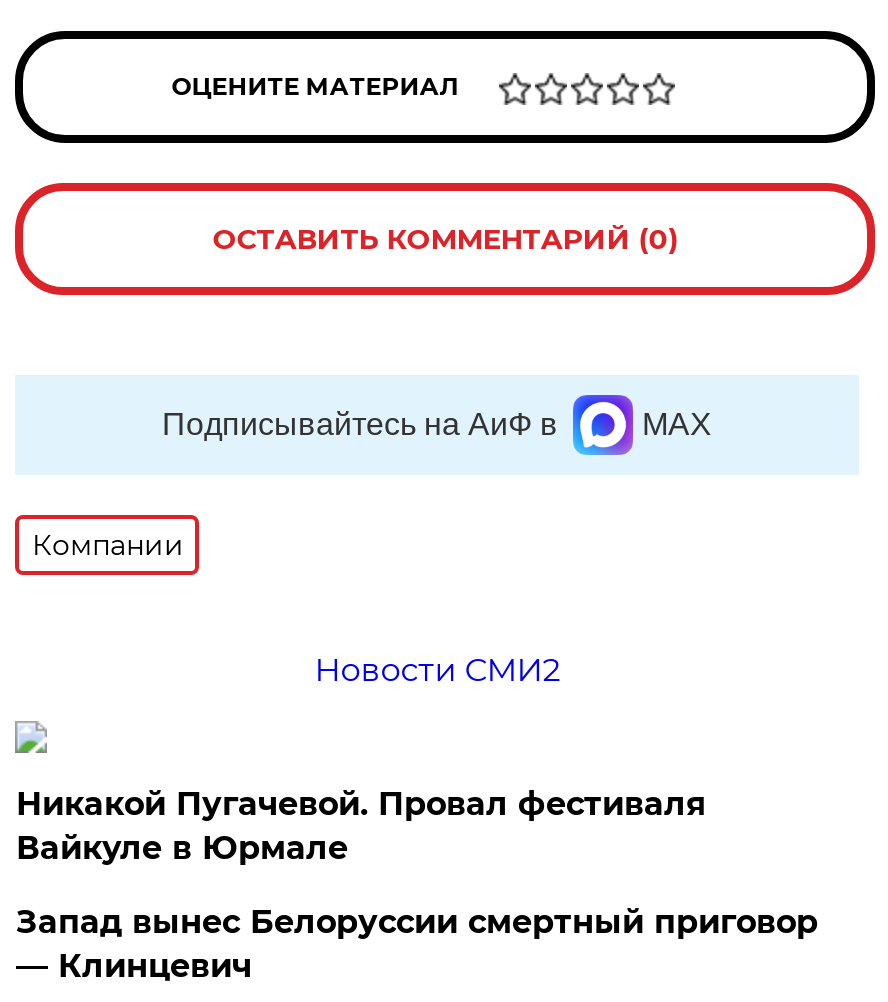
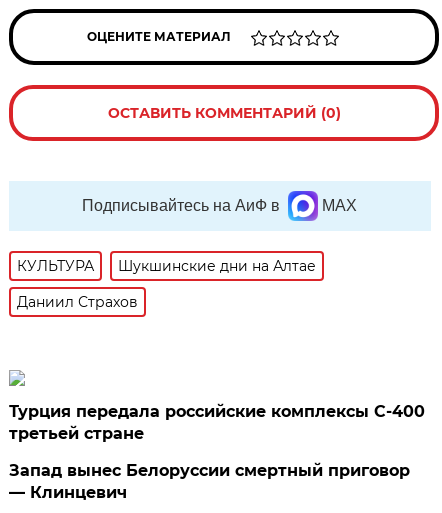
- Компании
+ КУЛЬТУРА
+ Шукшинские дни на Алтае

- Новости СМИ2
+ Даниил Страхов

- Никакой Пугачевой. Провал фестиваля
- Вайкуле в Юрмале
+ Турция передала российские комплексы С-400
+ третьей стране
